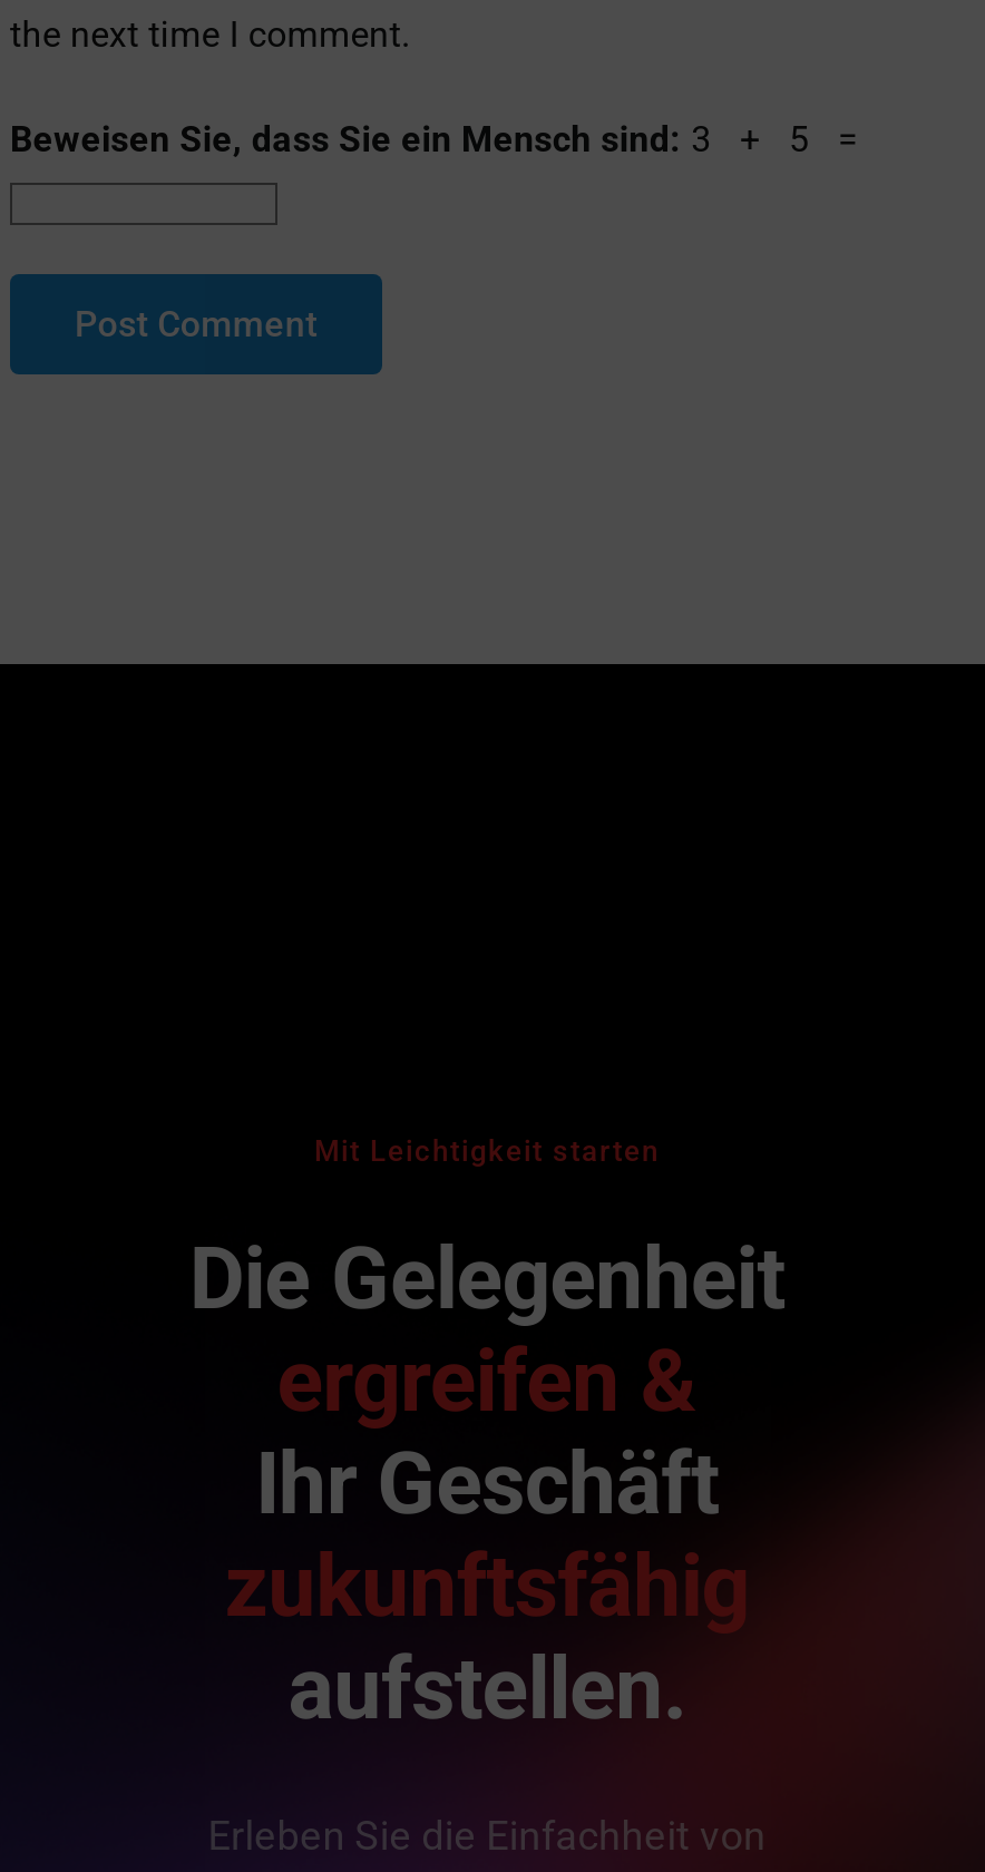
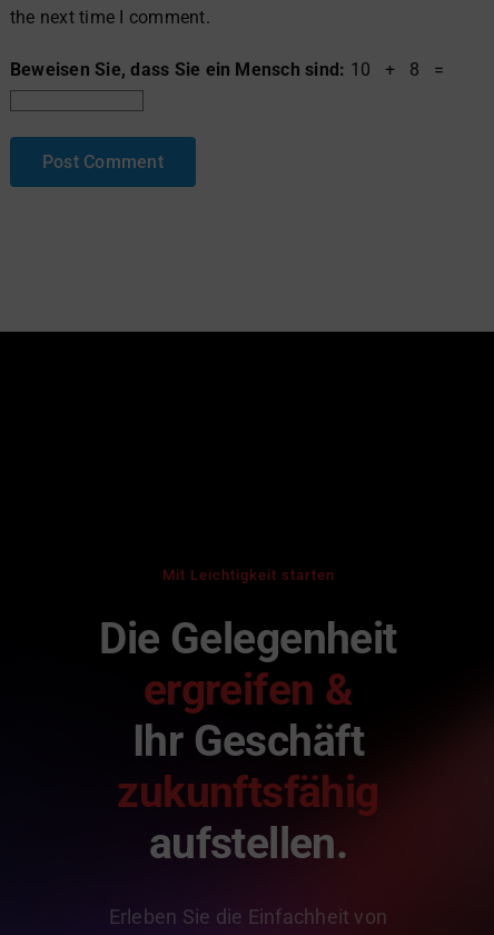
- Beweisen Sie, dass Sie ein Mensch sind: 3 + 5 =
+ Beweisen Sie, dass Sie ein Mensch sind: 10 + 8 =
